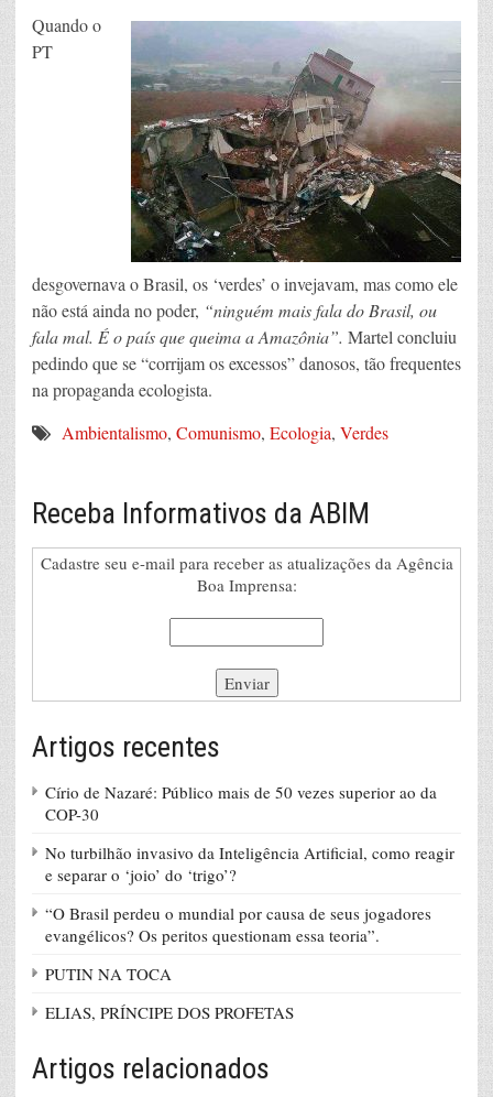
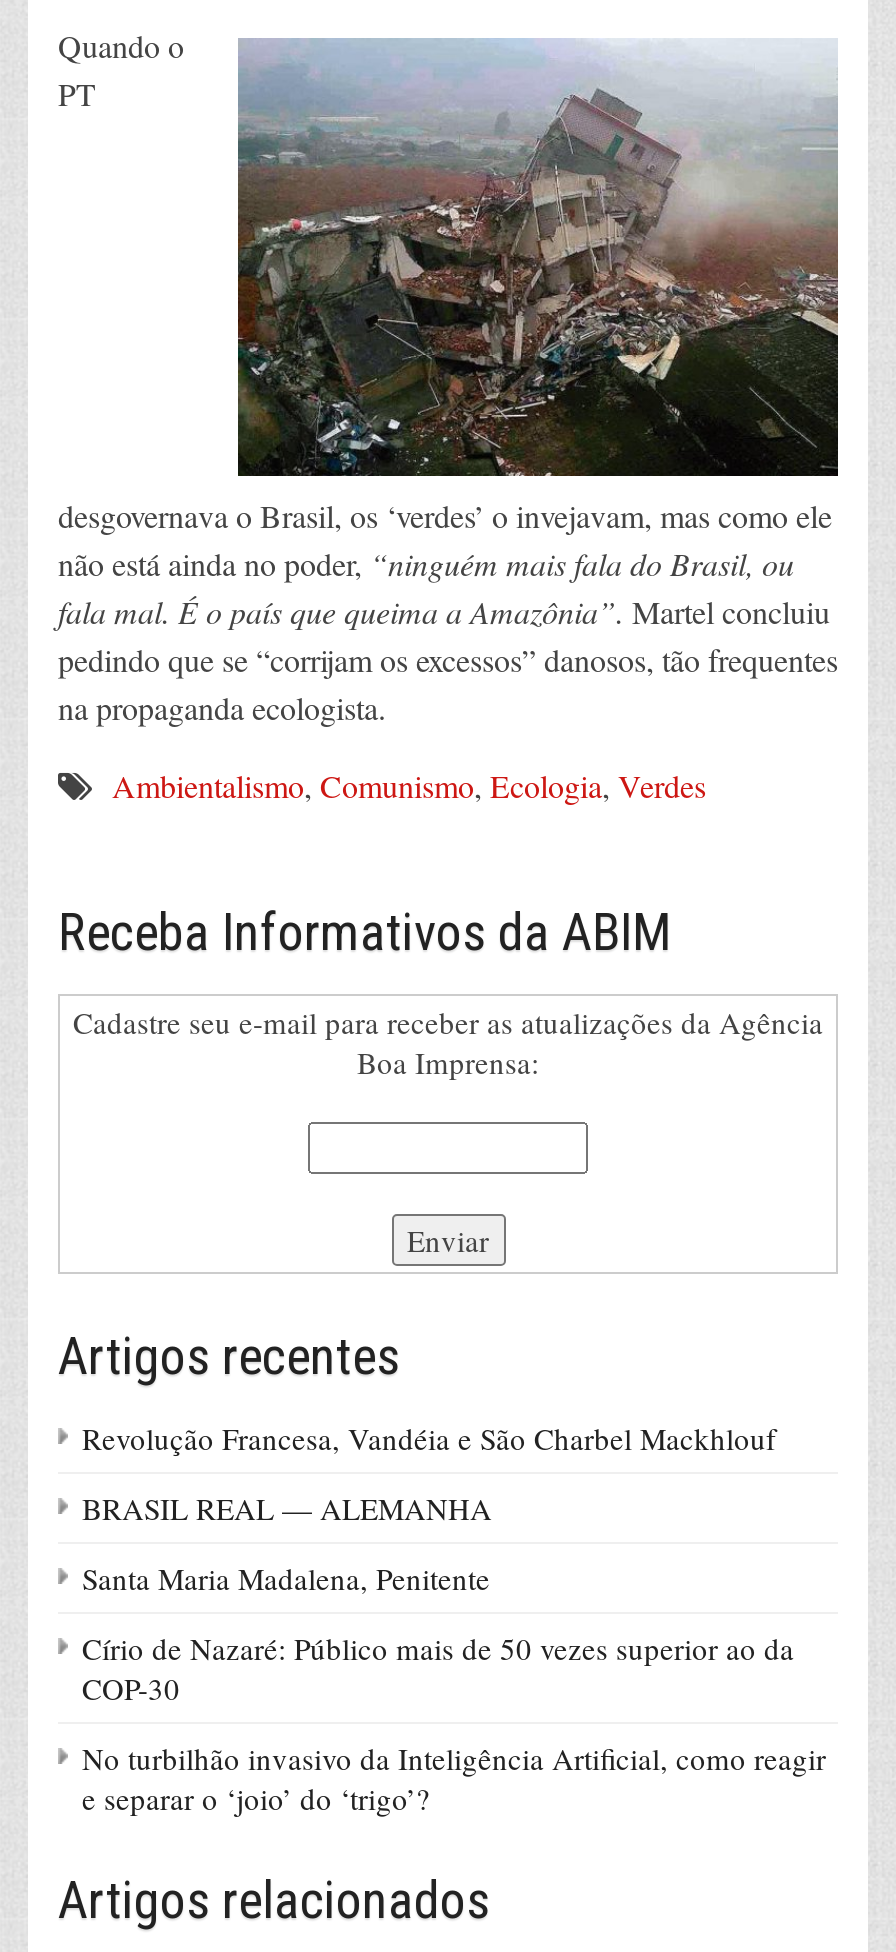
+ Revolução Francesa, Vandéia e São Charbel Mackhlouf
+ BRASIL REAL — ALEMANHA
+ Santa Maria Madalena, Penitente

moved down: Círio de Nazaré: Público mais de 50 vezes superior ao da | COP-30 | No turbilhão invasivo da Inteligência Artificial, como reagir | e separar o ‘joio’ do ‘trigo’?

- “O Brasil perdeu o mundial por causa de seus jogadores
- evangélicos? Os peritos questionam essa teoria”.
- PUTIN NA TOCA
- ELIAS, PRÍNCIPE DOS PROFETAS
